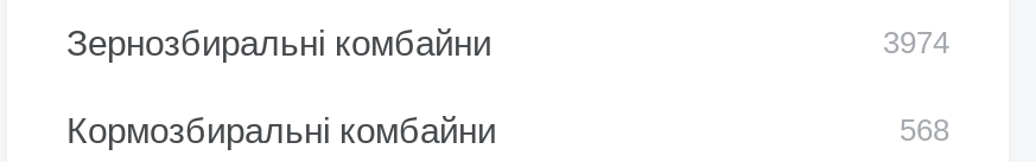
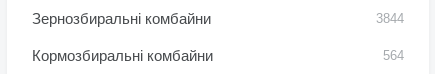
- 3974
+ 3844

- 568
+ 564
